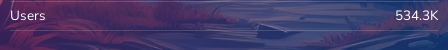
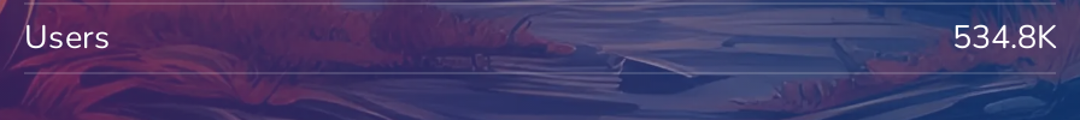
- 534.3K
+ 534.8K
